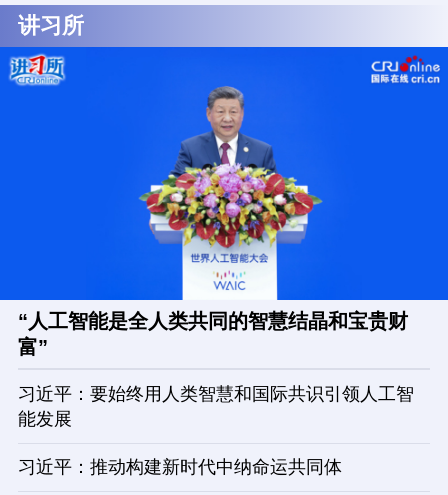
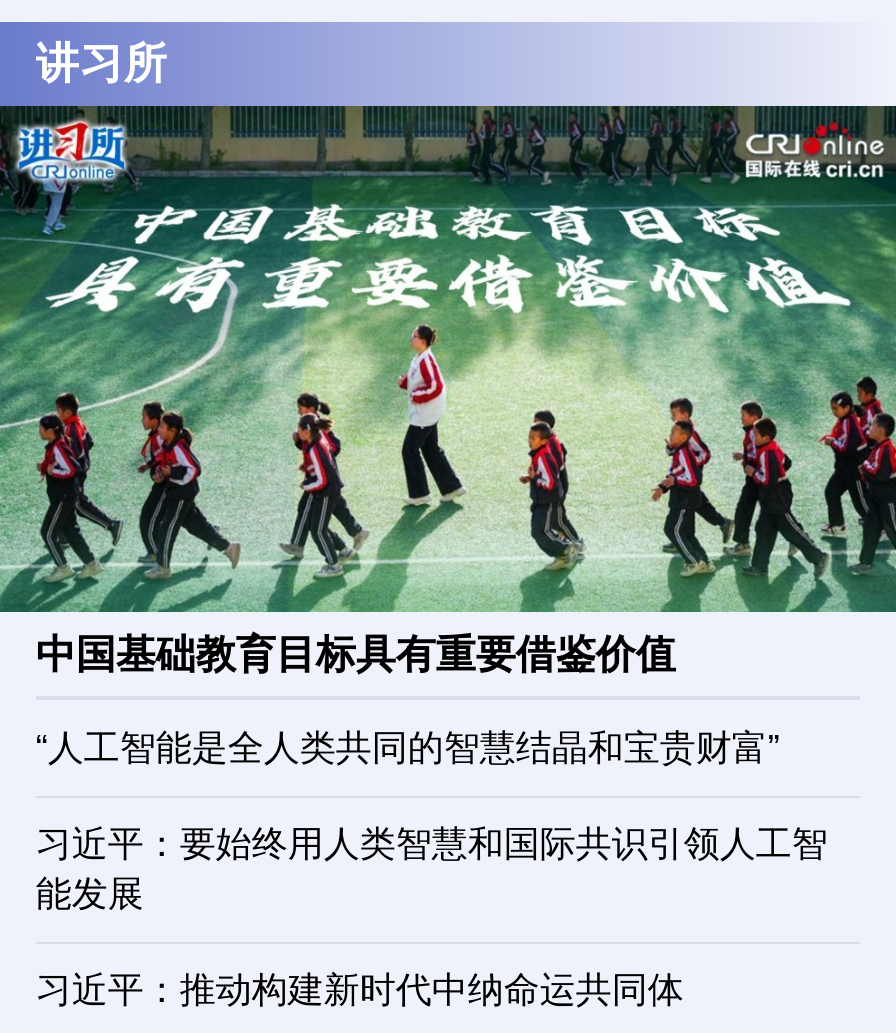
- [image]
- “人工智能是全人类共同的智慧结晶和宝贵财
- 富”
+ [image]
+ 中国基础教育目标具有重要借鉴价值
+ “人工智能是全人类共同的智慧结晶和宝贵财富”
